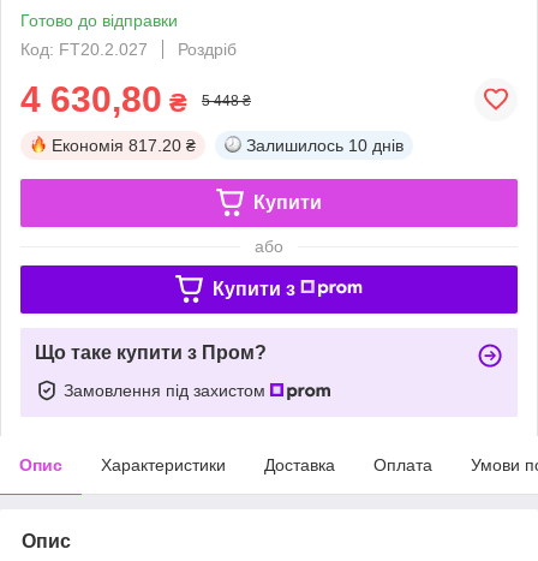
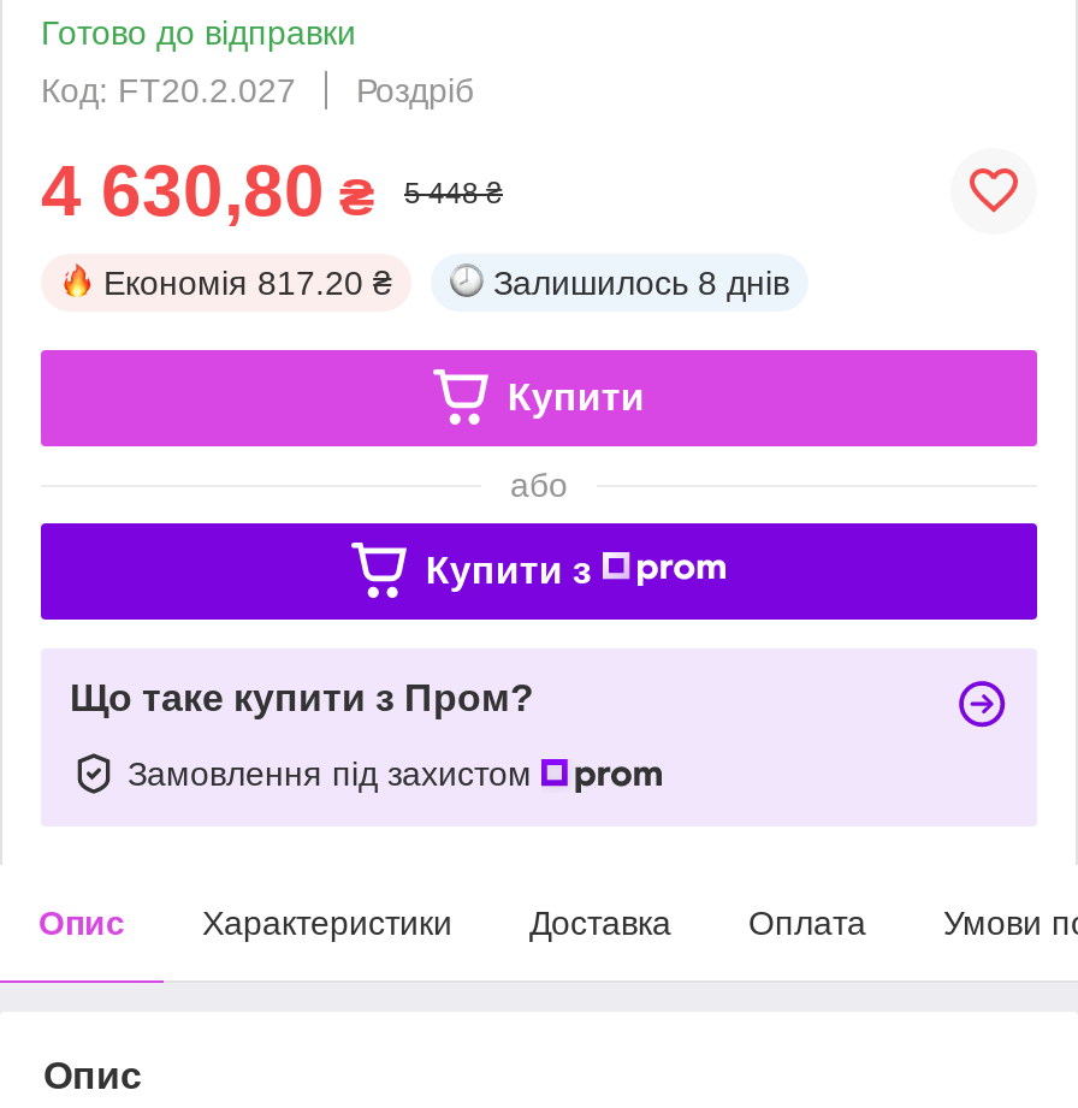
- Залишилось 10 днів
+ Залишилось 8 днів
